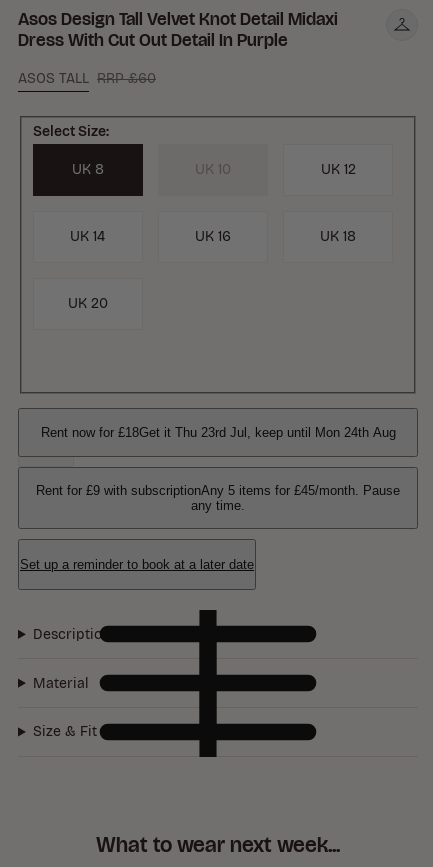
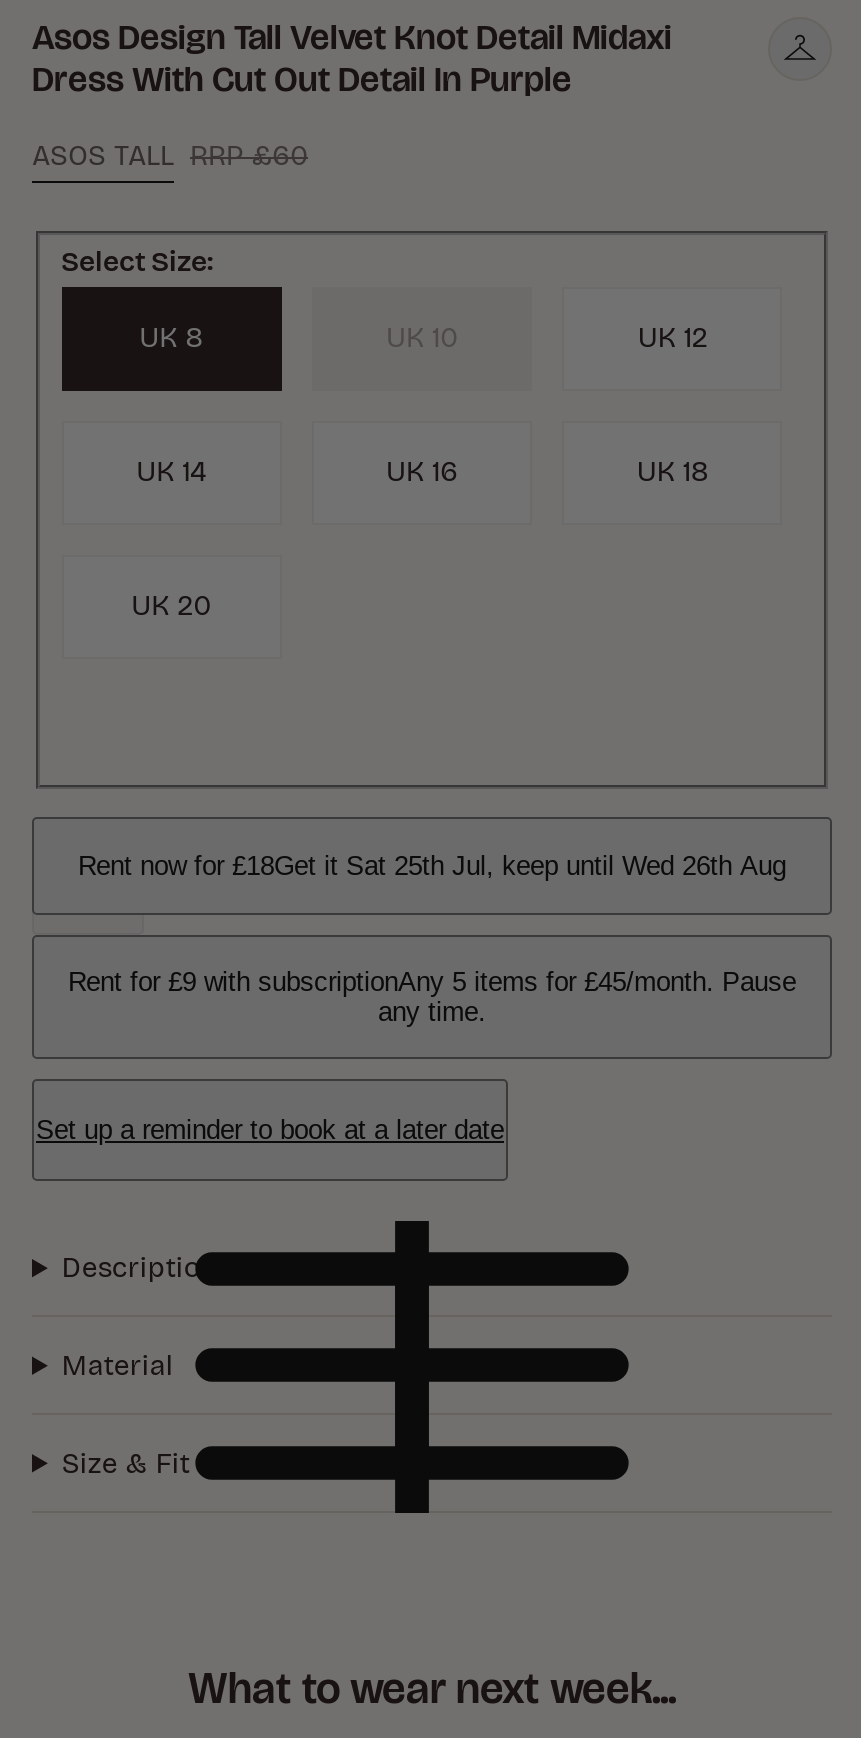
- Rent now for £18Get it Thu 23rd Jul, keep until Mon 24th Aug
+ Rent now for £18Get it Sat 25th Jul, keep until Wed 26th Aug
